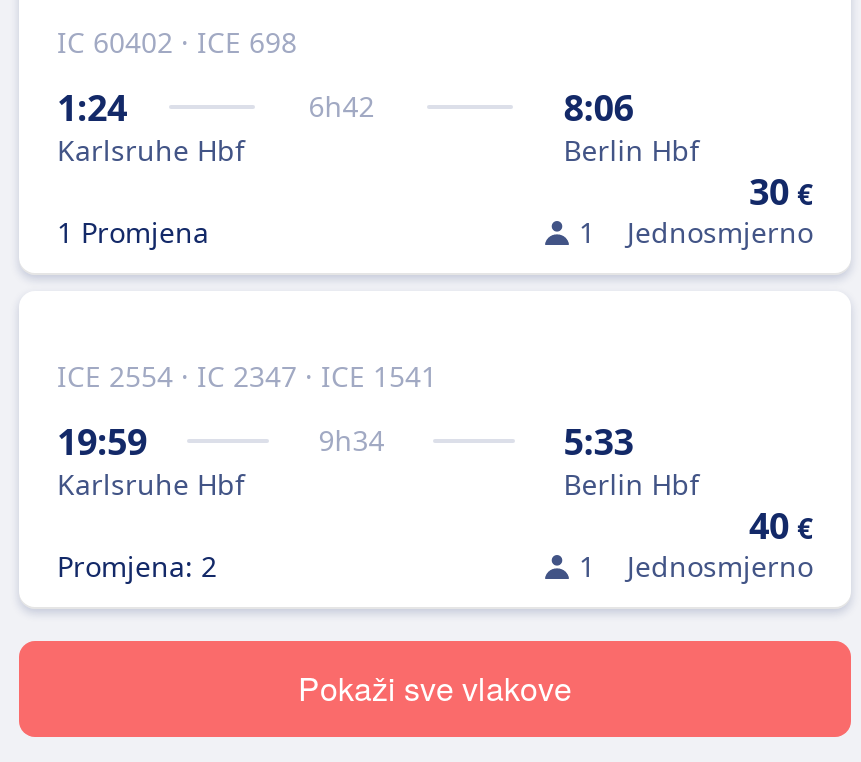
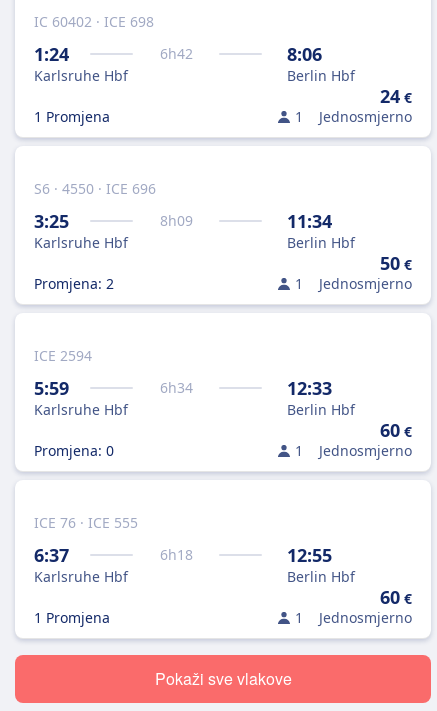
- 30 €
+ 24 €

- ICE 2554 · IC 2347 · ICE 1541
+ S6 · 4550 · ICE 696

- 19:59
- 9h34
+ 3:25
+ 8h09

- 5:33
+ 11:34

- 40 €
+ 50 €

+ ICE 2594
+ 5:59
+ 6h34
+ Karlsruhe Hbf

+ 12:33
+ Berlin Hbf
+ 60 €
+ 1
+ Jednosmjerno
+ Promjena: 0

+ ICE 76 · ICE 555
+ 6:37
+ 6h18
+ Karlsruhe Hbf

+ 12:55
+ Berlin Hbf
+ 60 €
+ 1
+ Jednosmjerno
+ 1 Promjena
